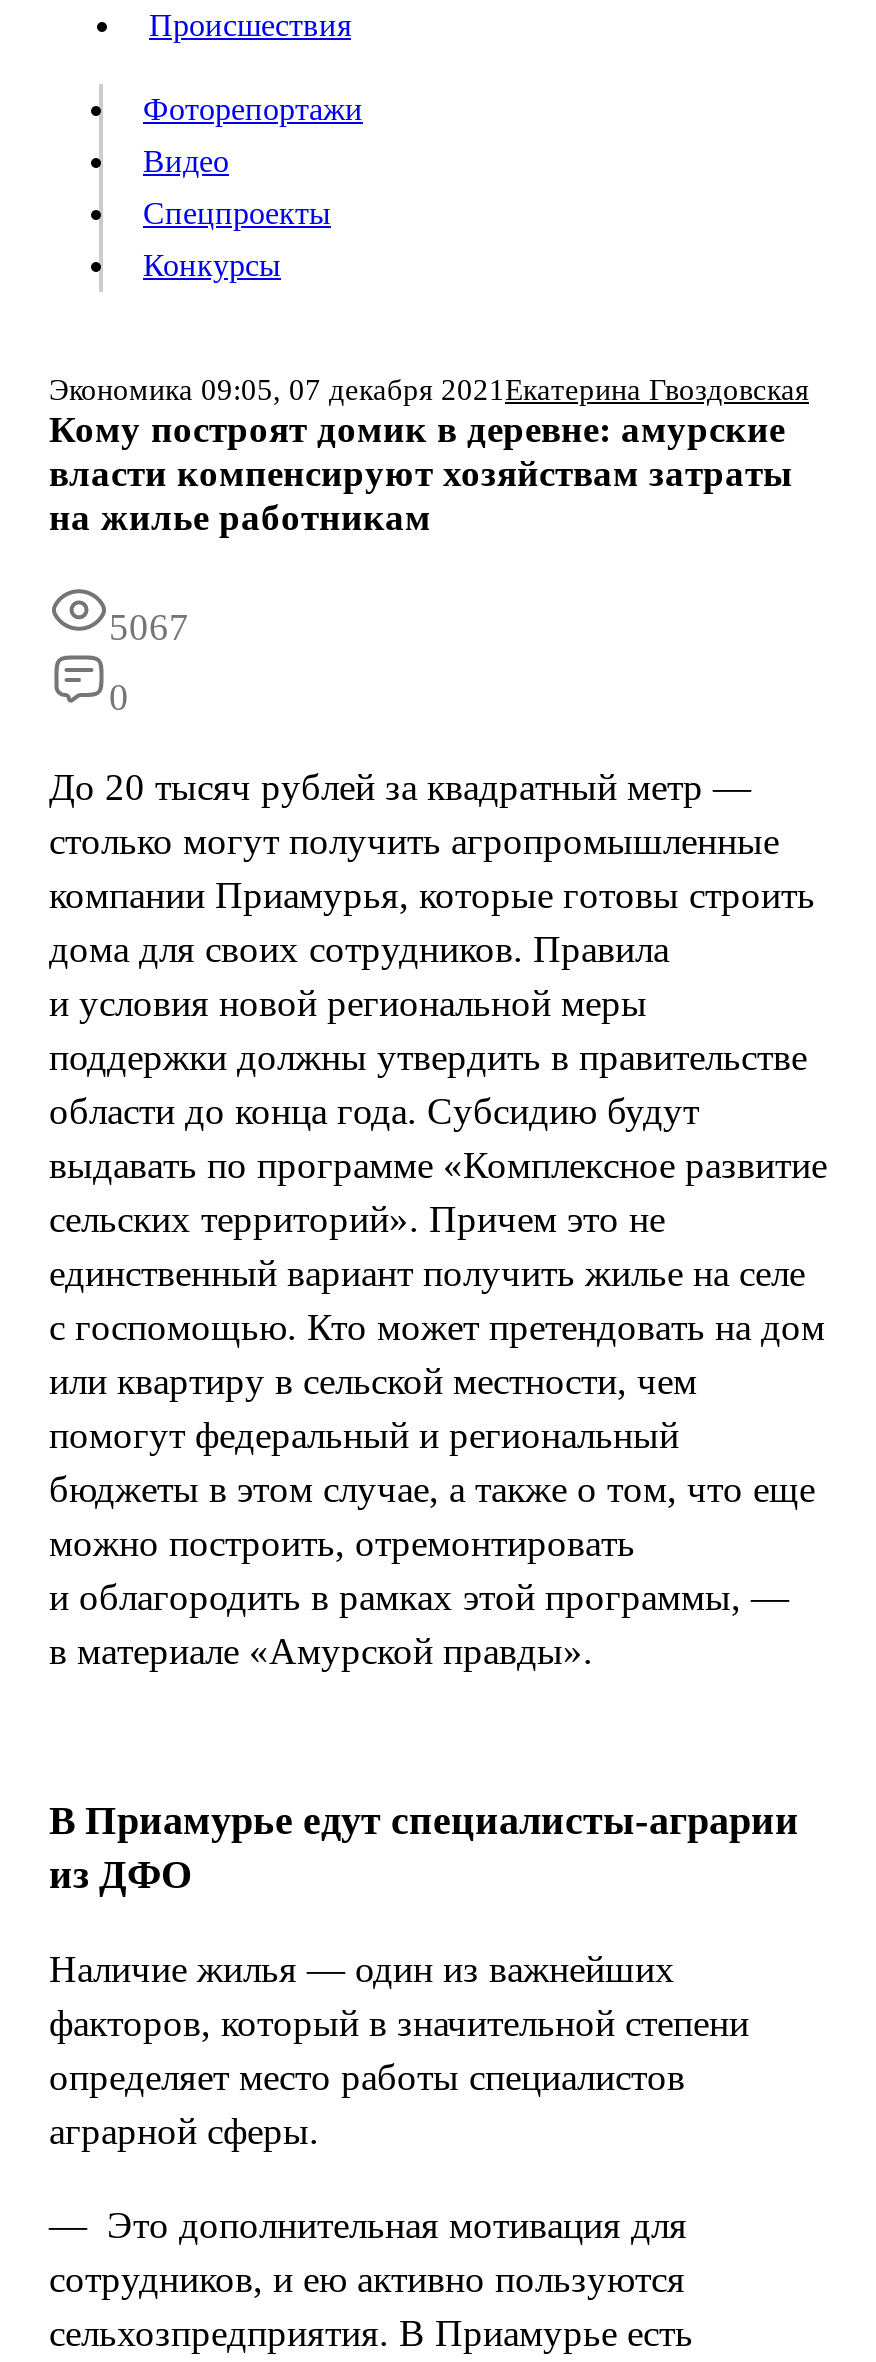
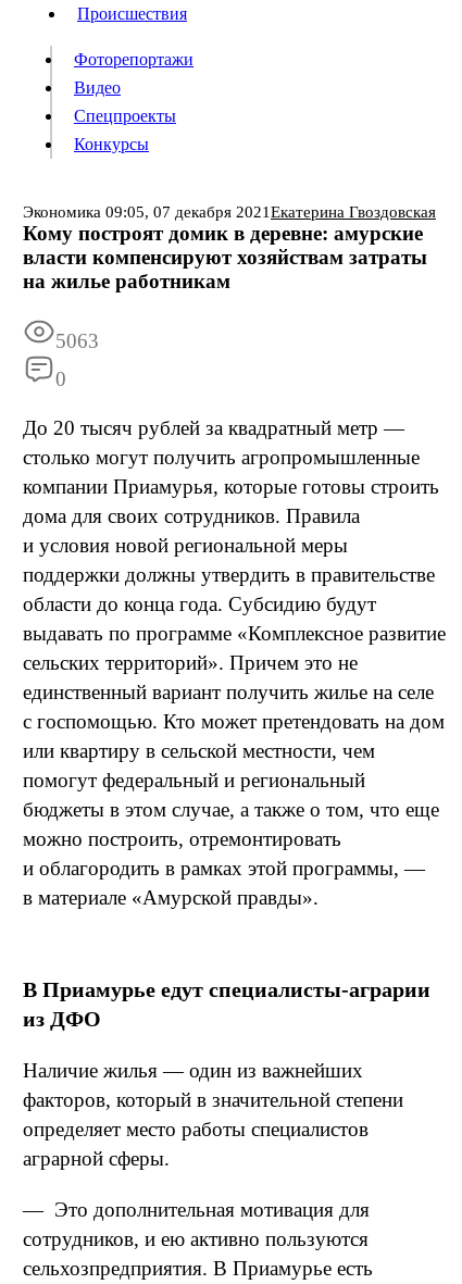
- 5067
+ 5063
